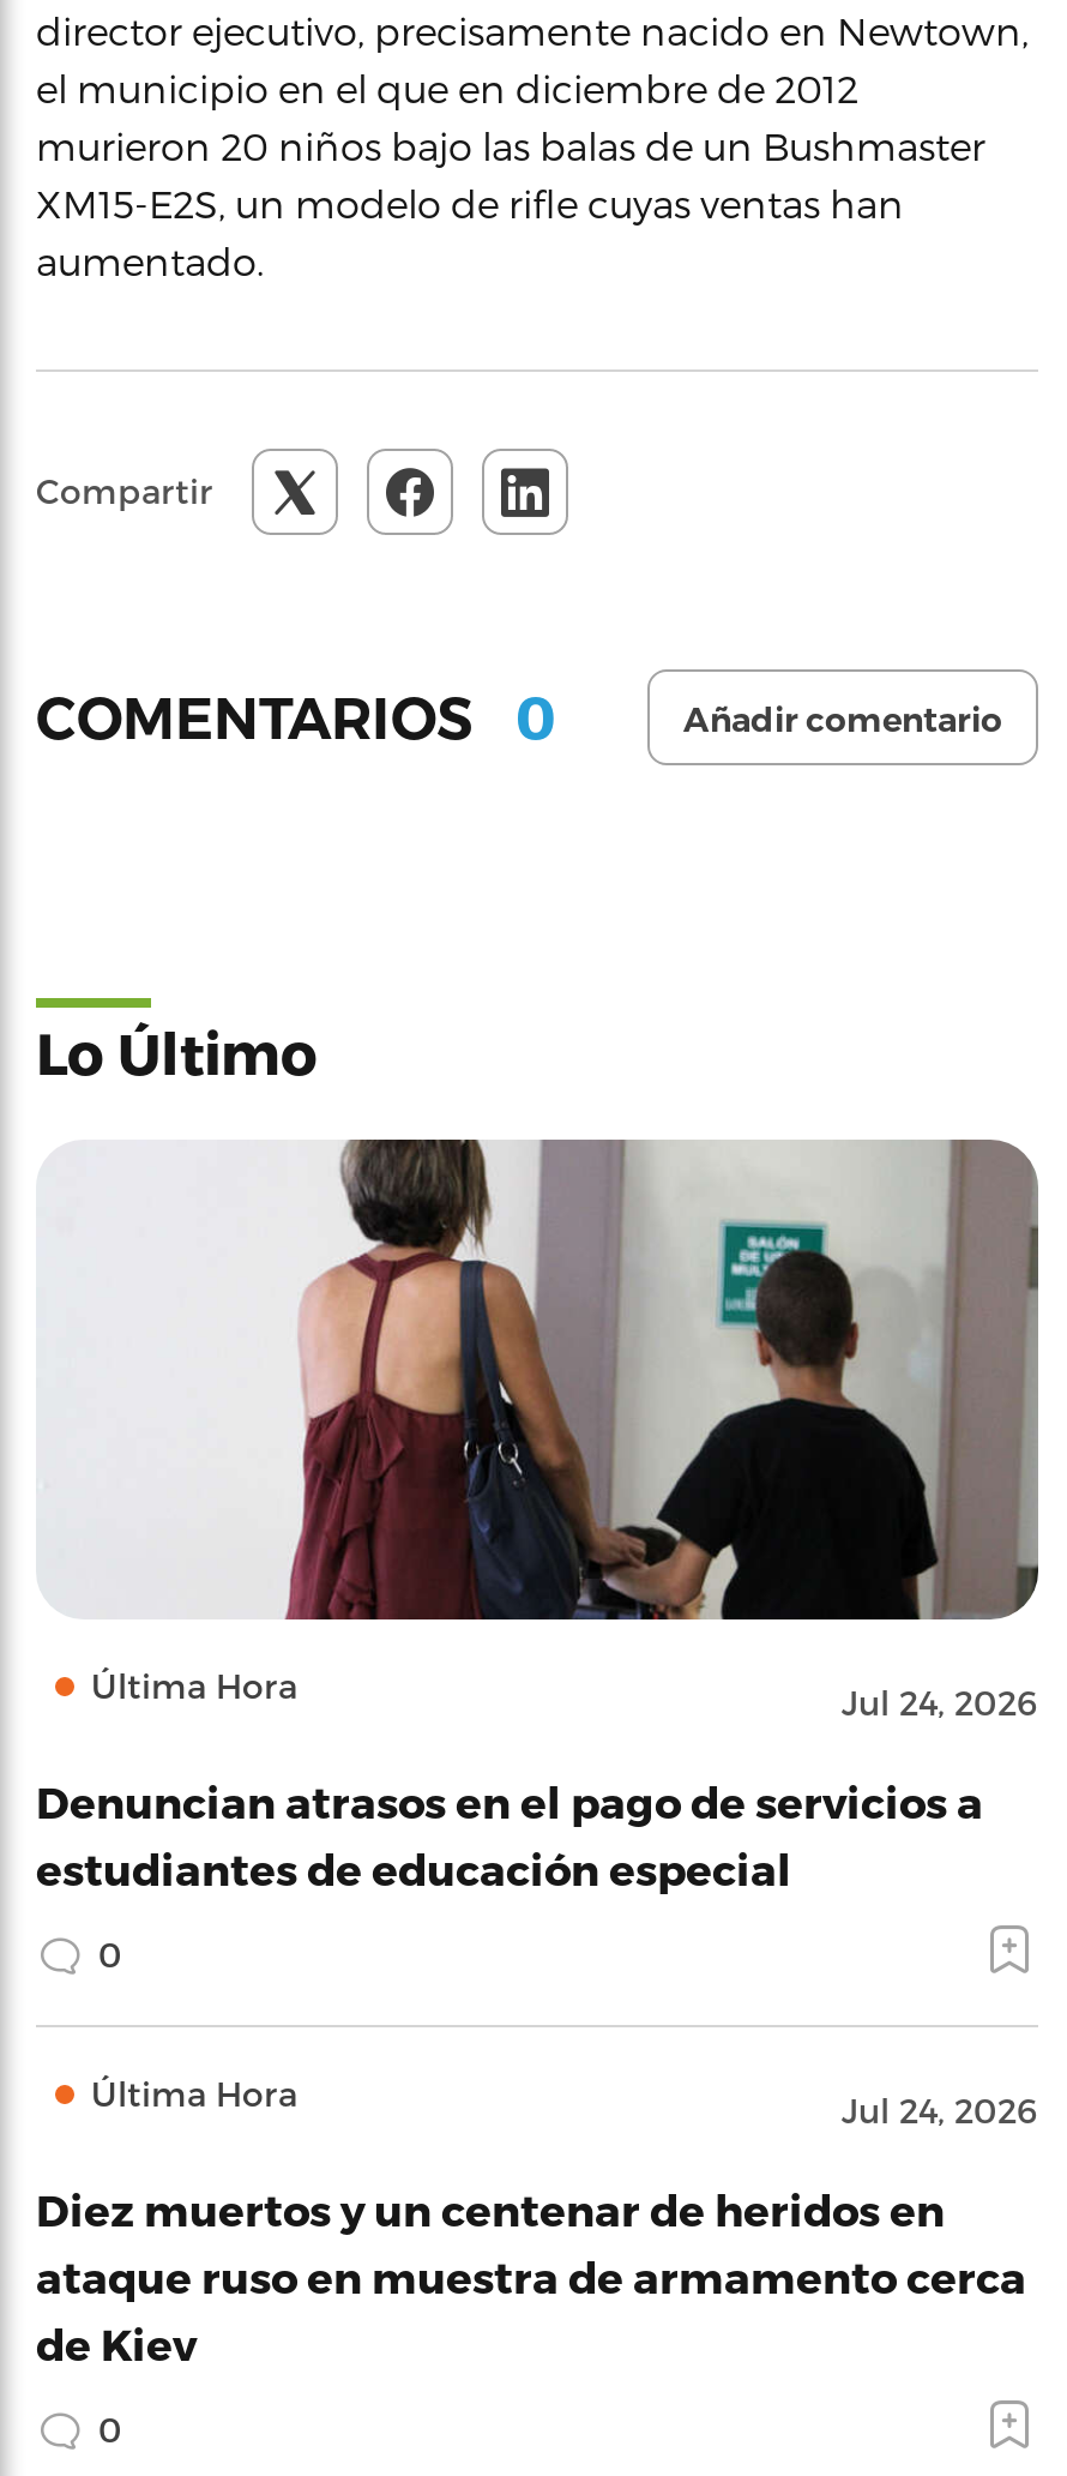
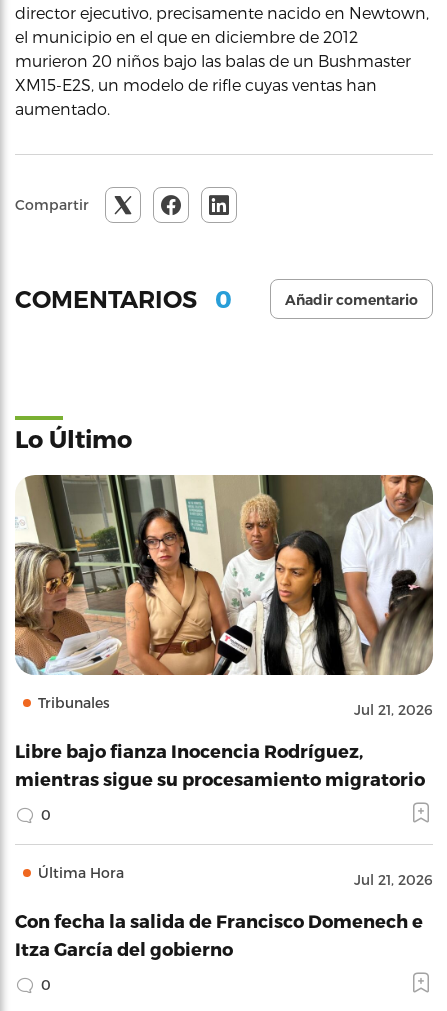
- [image]
- Última Hora
- Jul 24, 2026
+ [image]
+ Tribunales
+ Jul 21, 2026

- Denuncian atrasos en el pago de servicios a
- estudiantes de educación especial
+ Libre bajo fianza Inocencia Rodríguez,
+ mientras sigue su procesamiento migratorio

- Jul 24, 2026
+ Jul 21, 2026

- Diez muertos y un centenar de heridos en
- ataque ruso en muestra de armamento cerca
- de Kiev
+ Con fecha la salida de Francisco Domenech e
+ Itza García del gobierno
